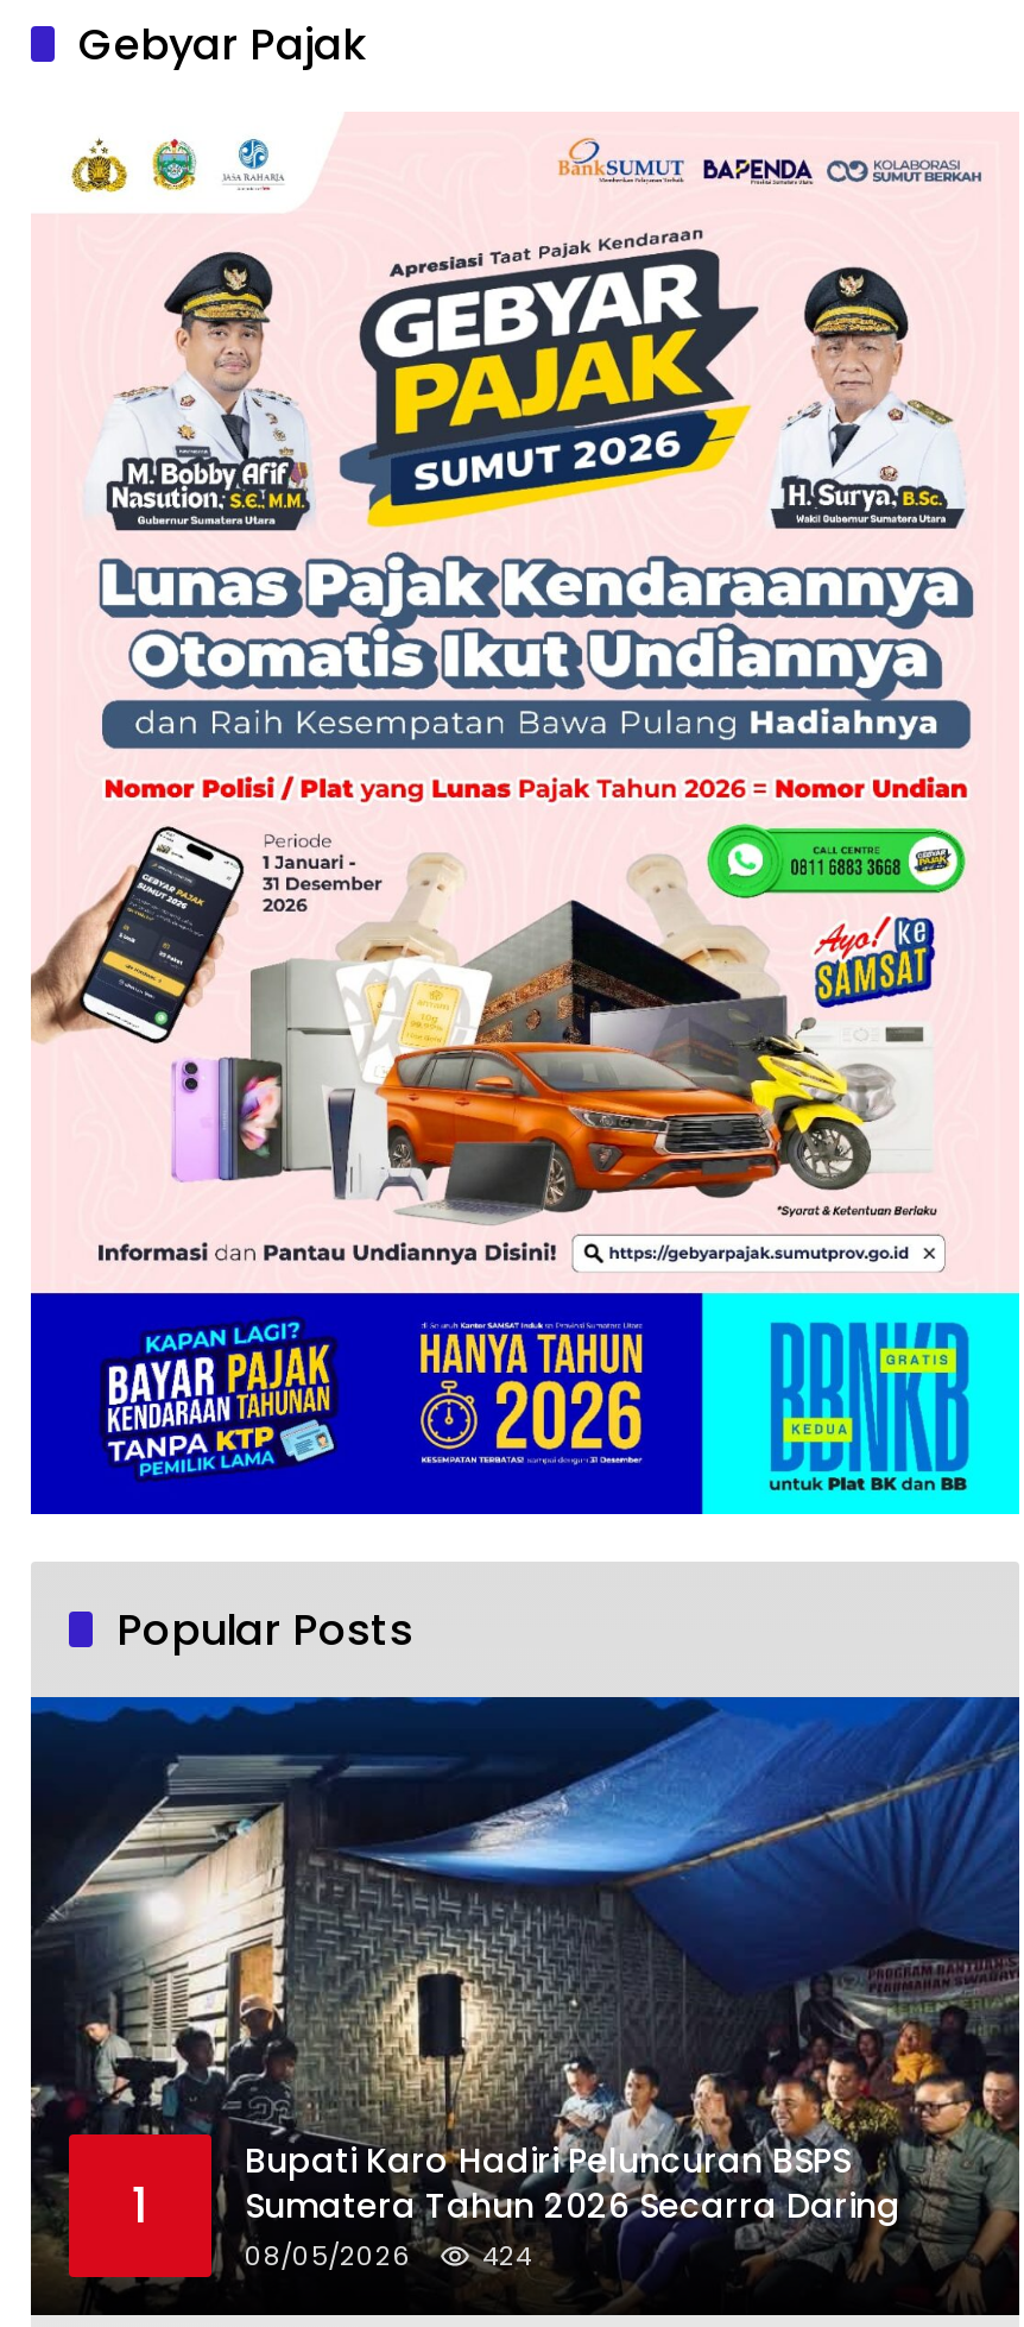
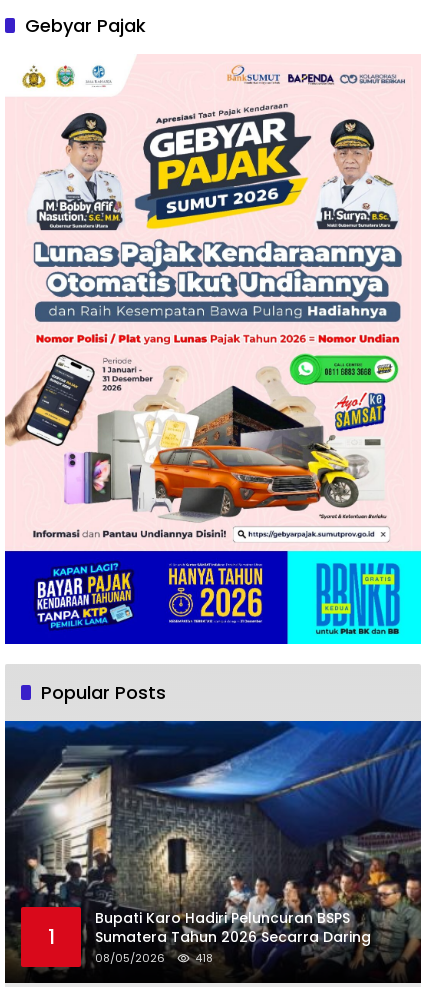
- 08/05/2026 424
+ 08/05/2026 418
